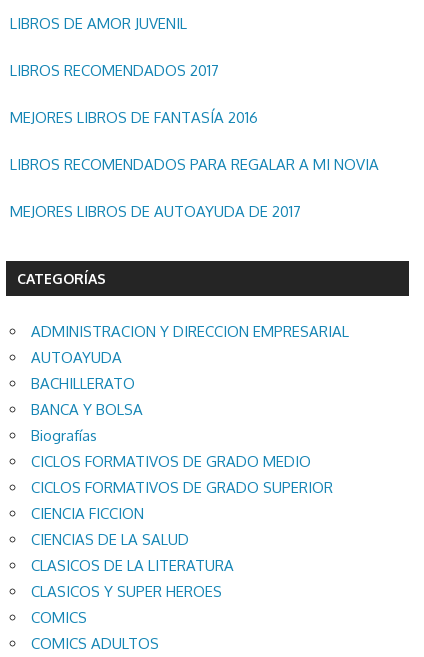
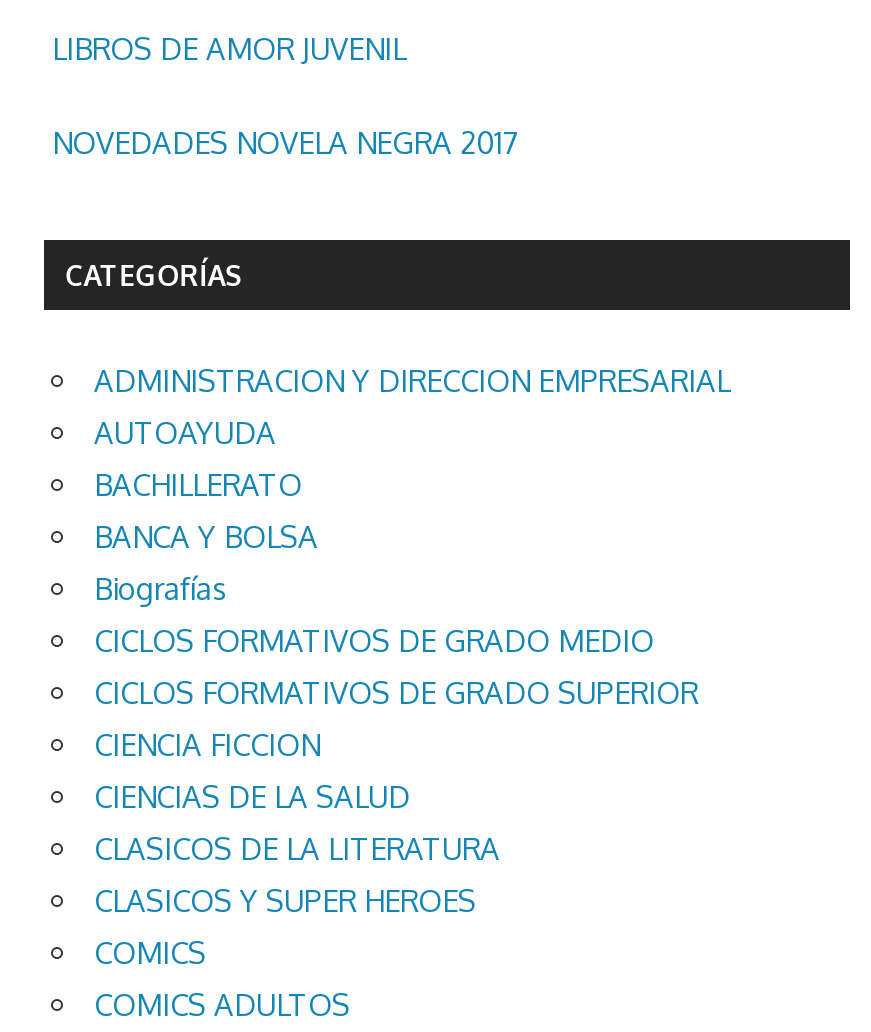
- LIBROS RECOMENDADOS 2017
- MEJORES LIBROS DE FANTASÍA 2016
- LIBROS RECOMENDADOS PARA REGALAR A MI NOVIA
- MEJORES LIBROS DE AUTOAYUDA DE 2017
+ NOVEDADES NOVELA NEGRA 2017
